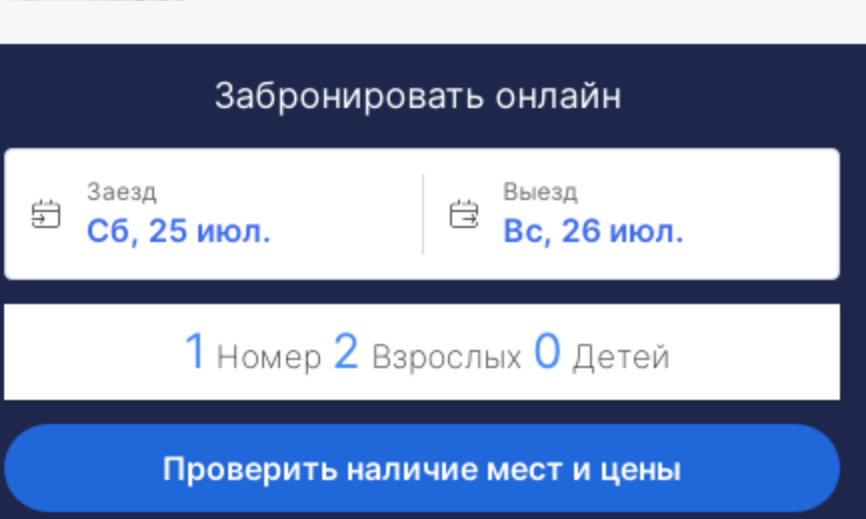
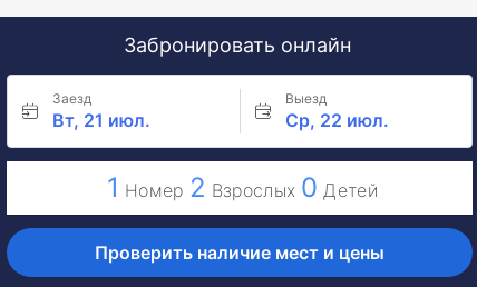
- Сб, 25 июл.
+ Вт, 21 июл.

- Вс, 26 июл.
+ Ср, 22 июл.
